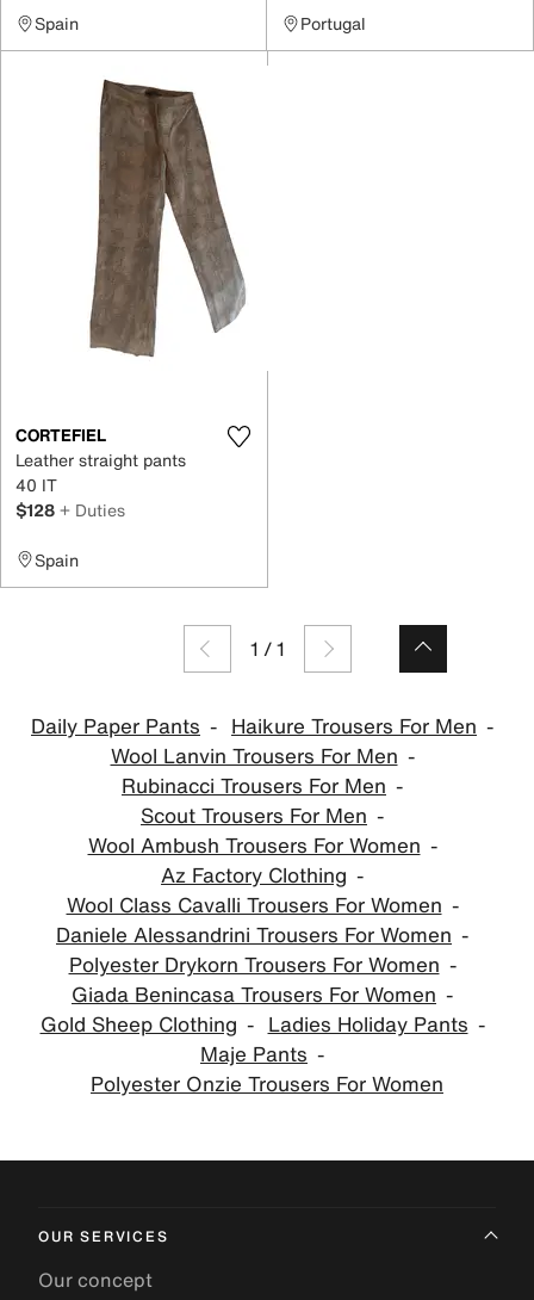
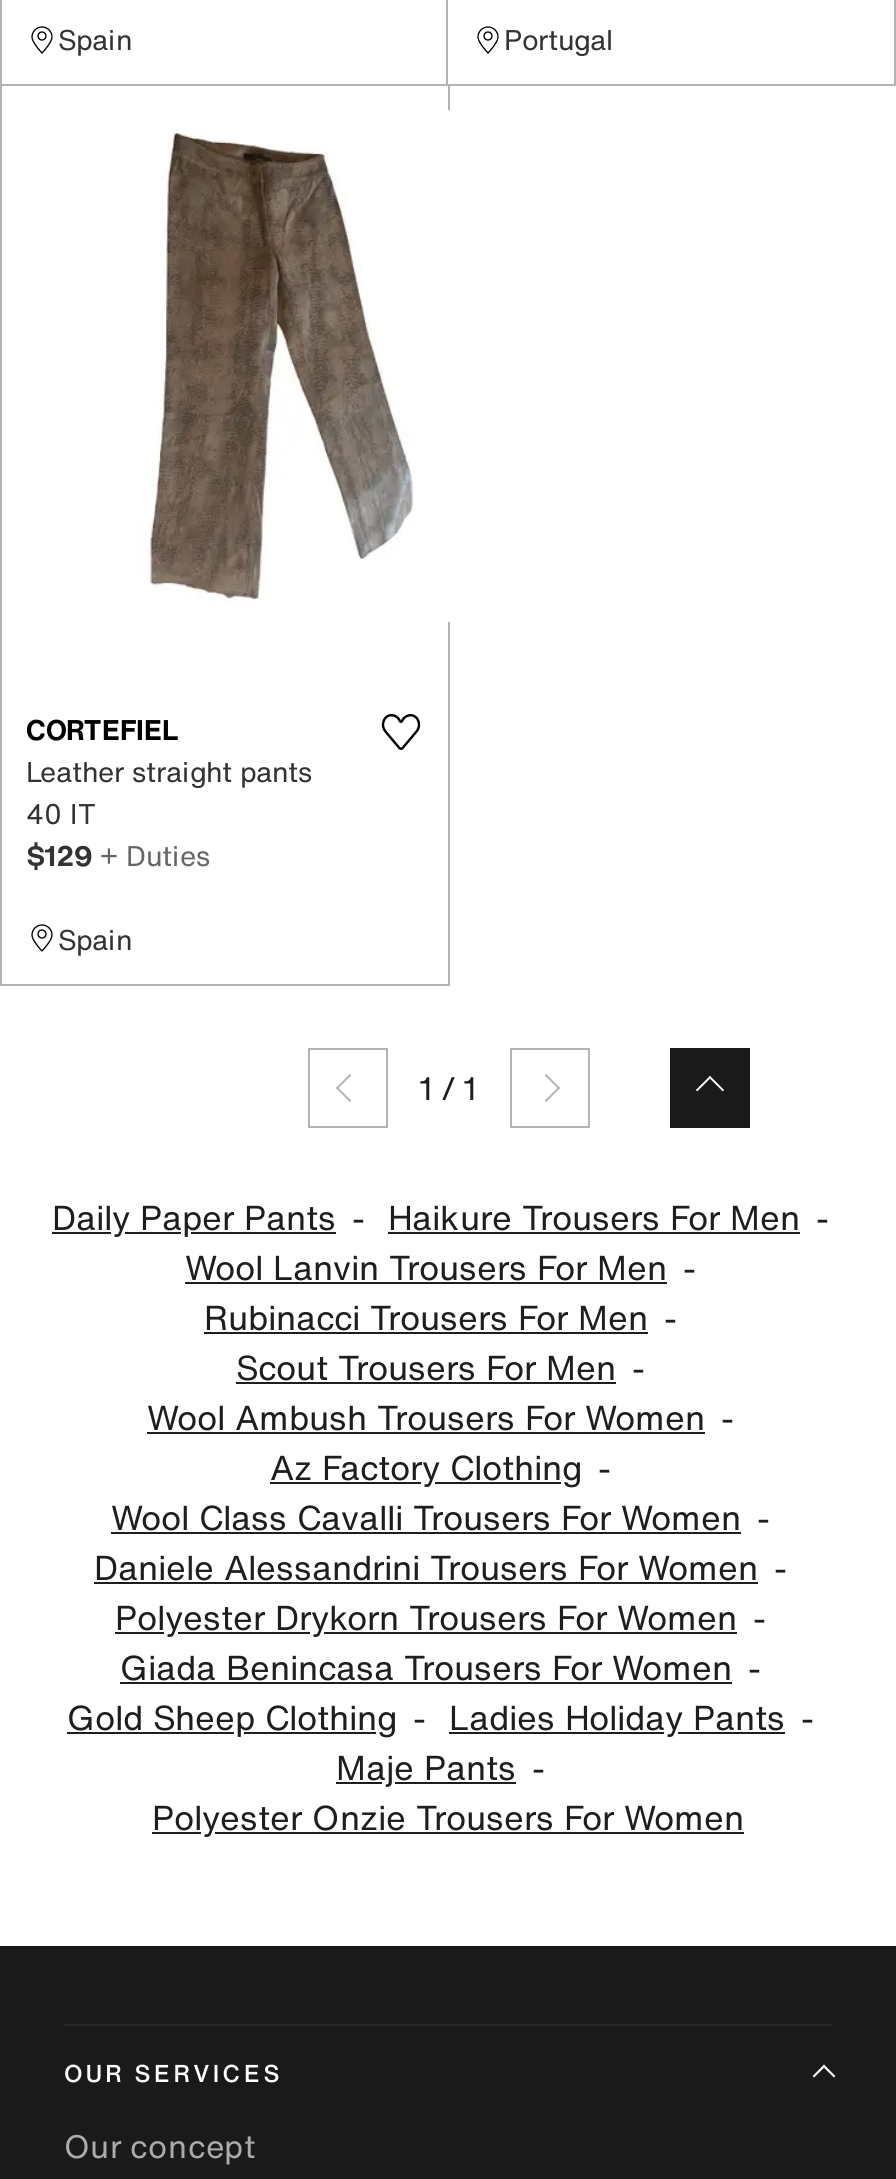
- $128 + Duties
+ $129 + Duties
